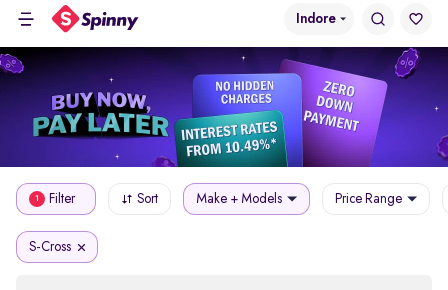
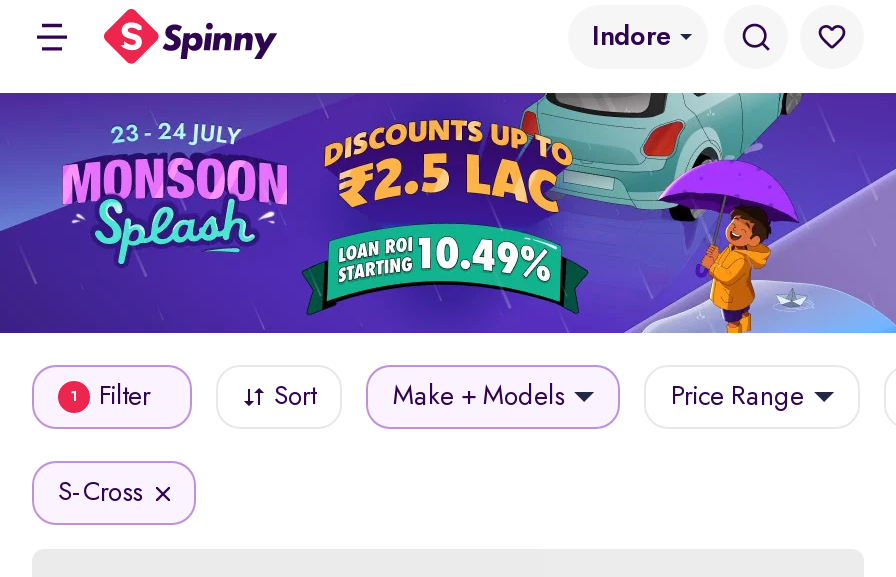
- [image]
+ [image]
